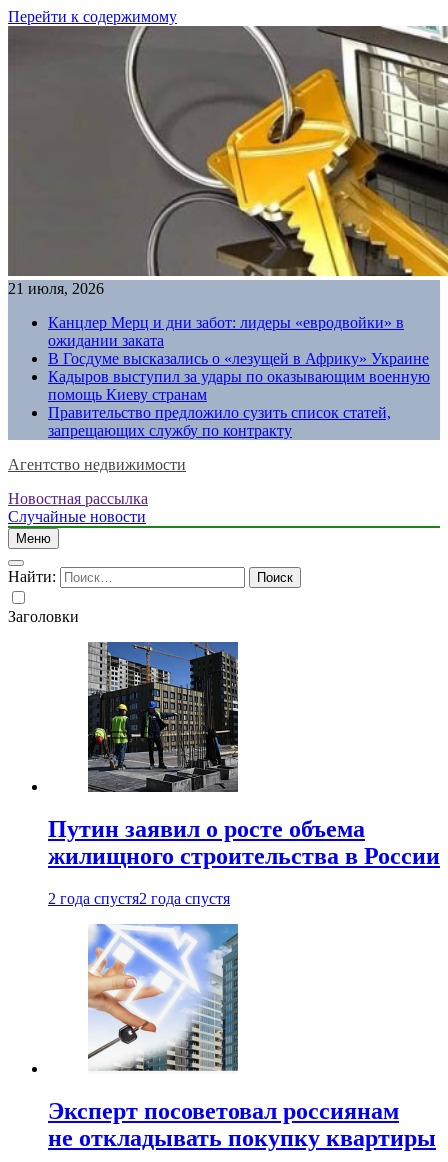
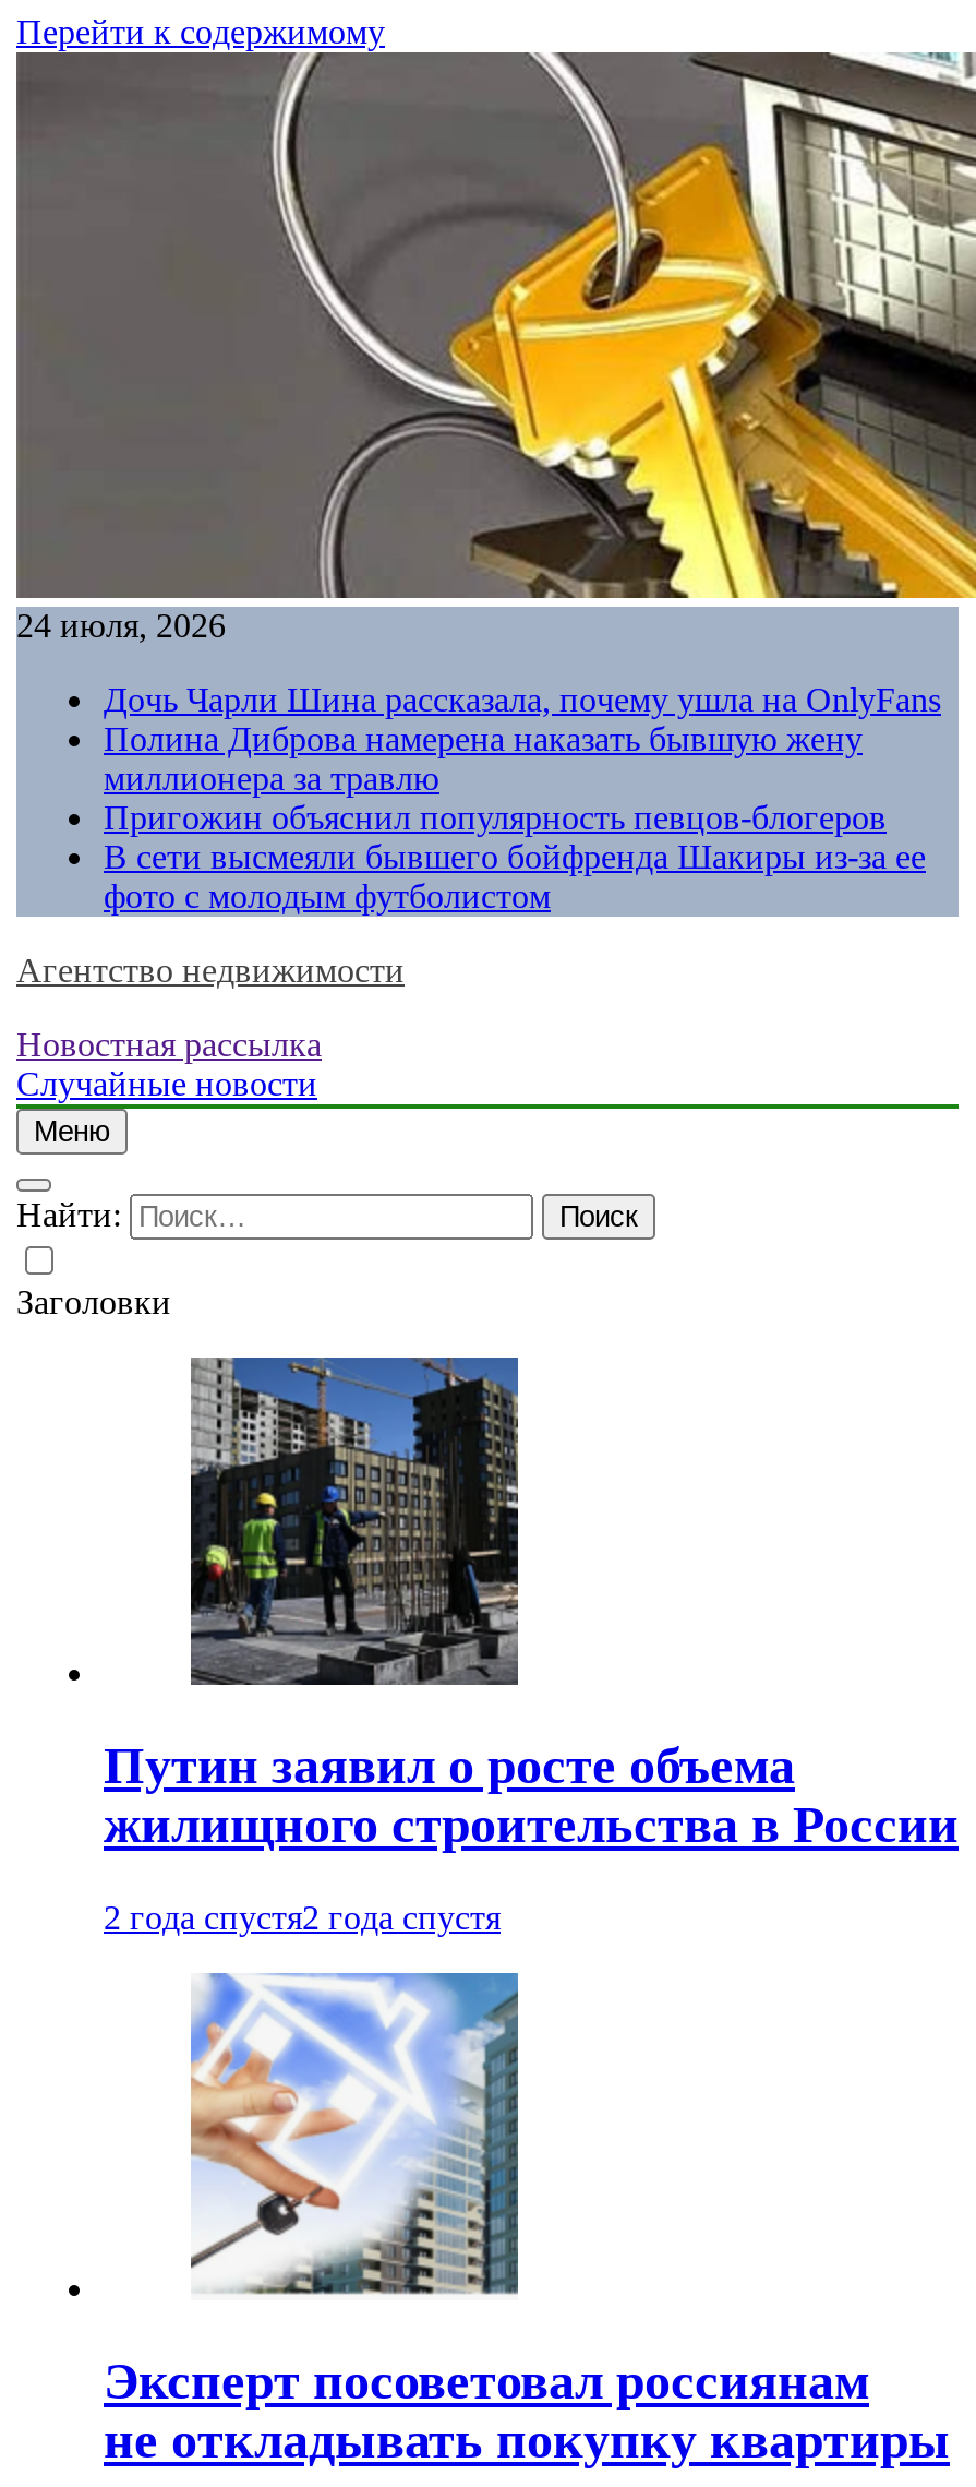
- 21 июля, 2026
+ 24 июля, 2026

- Канцлер Мерц и дни забот: лидеры «евродвойки» в
- ожидании заката
- В Госдуме высказались о «лезущей в Африку» Украине
- Кадыров выступил за удары по оказывающим военную
- помощь Киеву странам
- Правительство предложило сузить список статей,
- запрещающих службу по контракту
+ Дочь Чарли Шина рассказала, почему ушла на OnlyFans
+ Полина Диброва намерена наказать бывшую жену
+ миллионера за травлю
+ Пригожин объяснил популярность певцов-блогеров
+ В сети высмеяли бывшего бойфренда Шакиры из-за ее
+ фото с молодым футболистом
